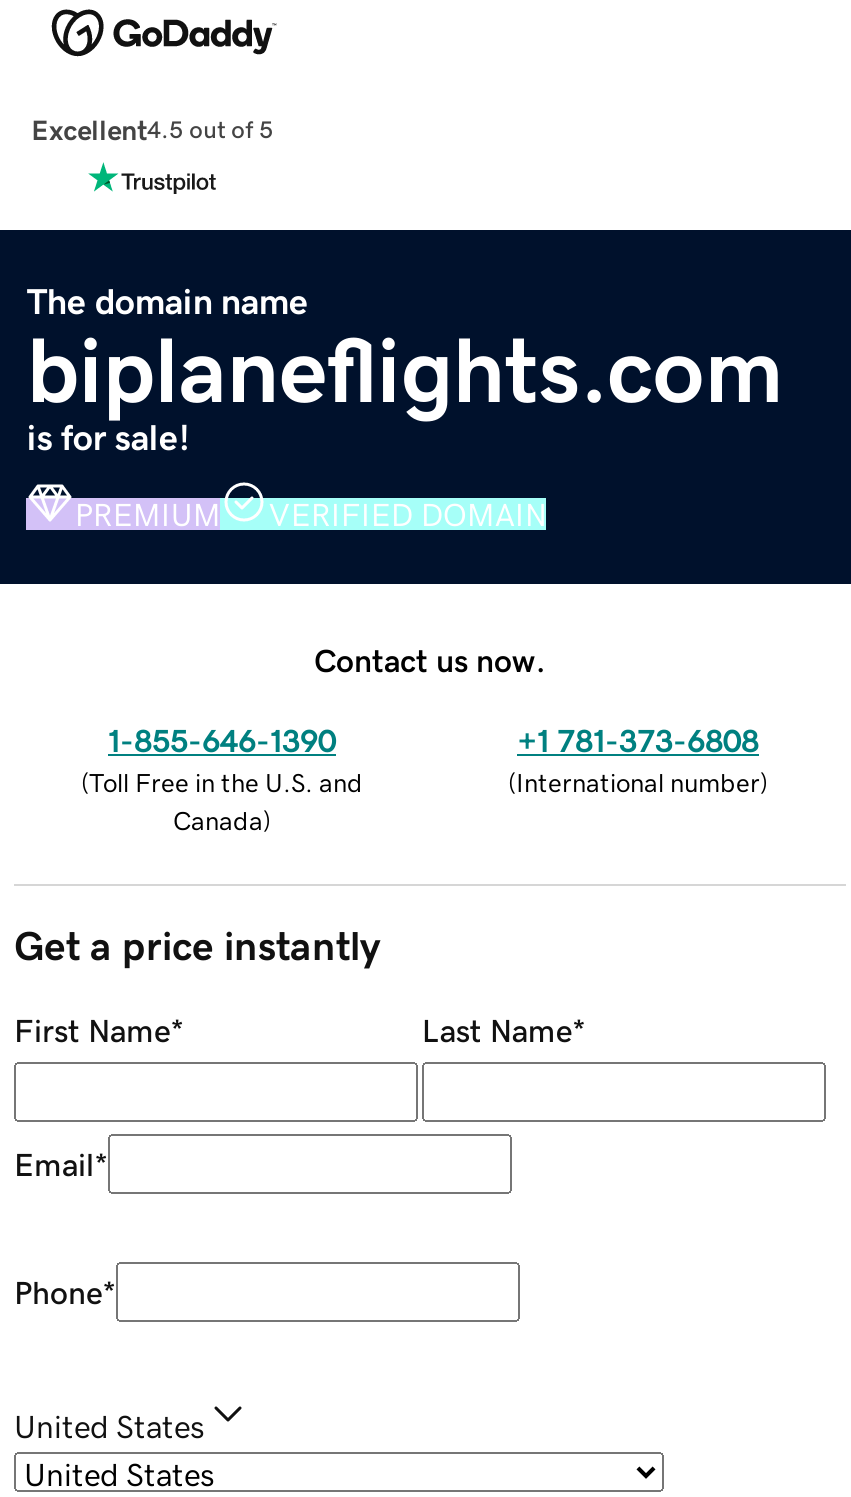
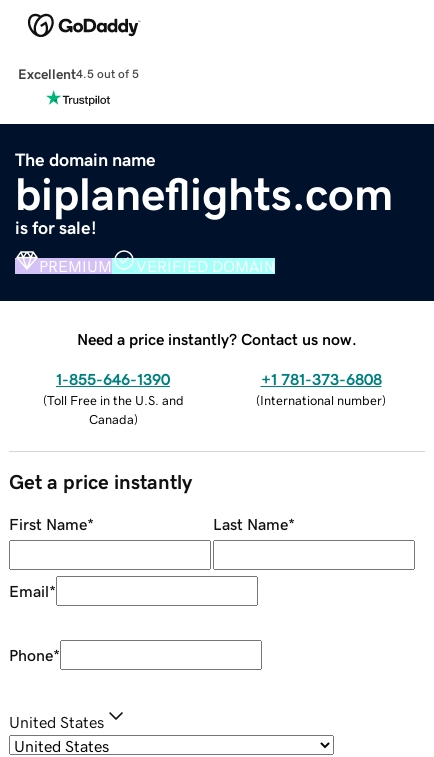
- Contact us now.
+ Need a price instantly? Contact us now.
